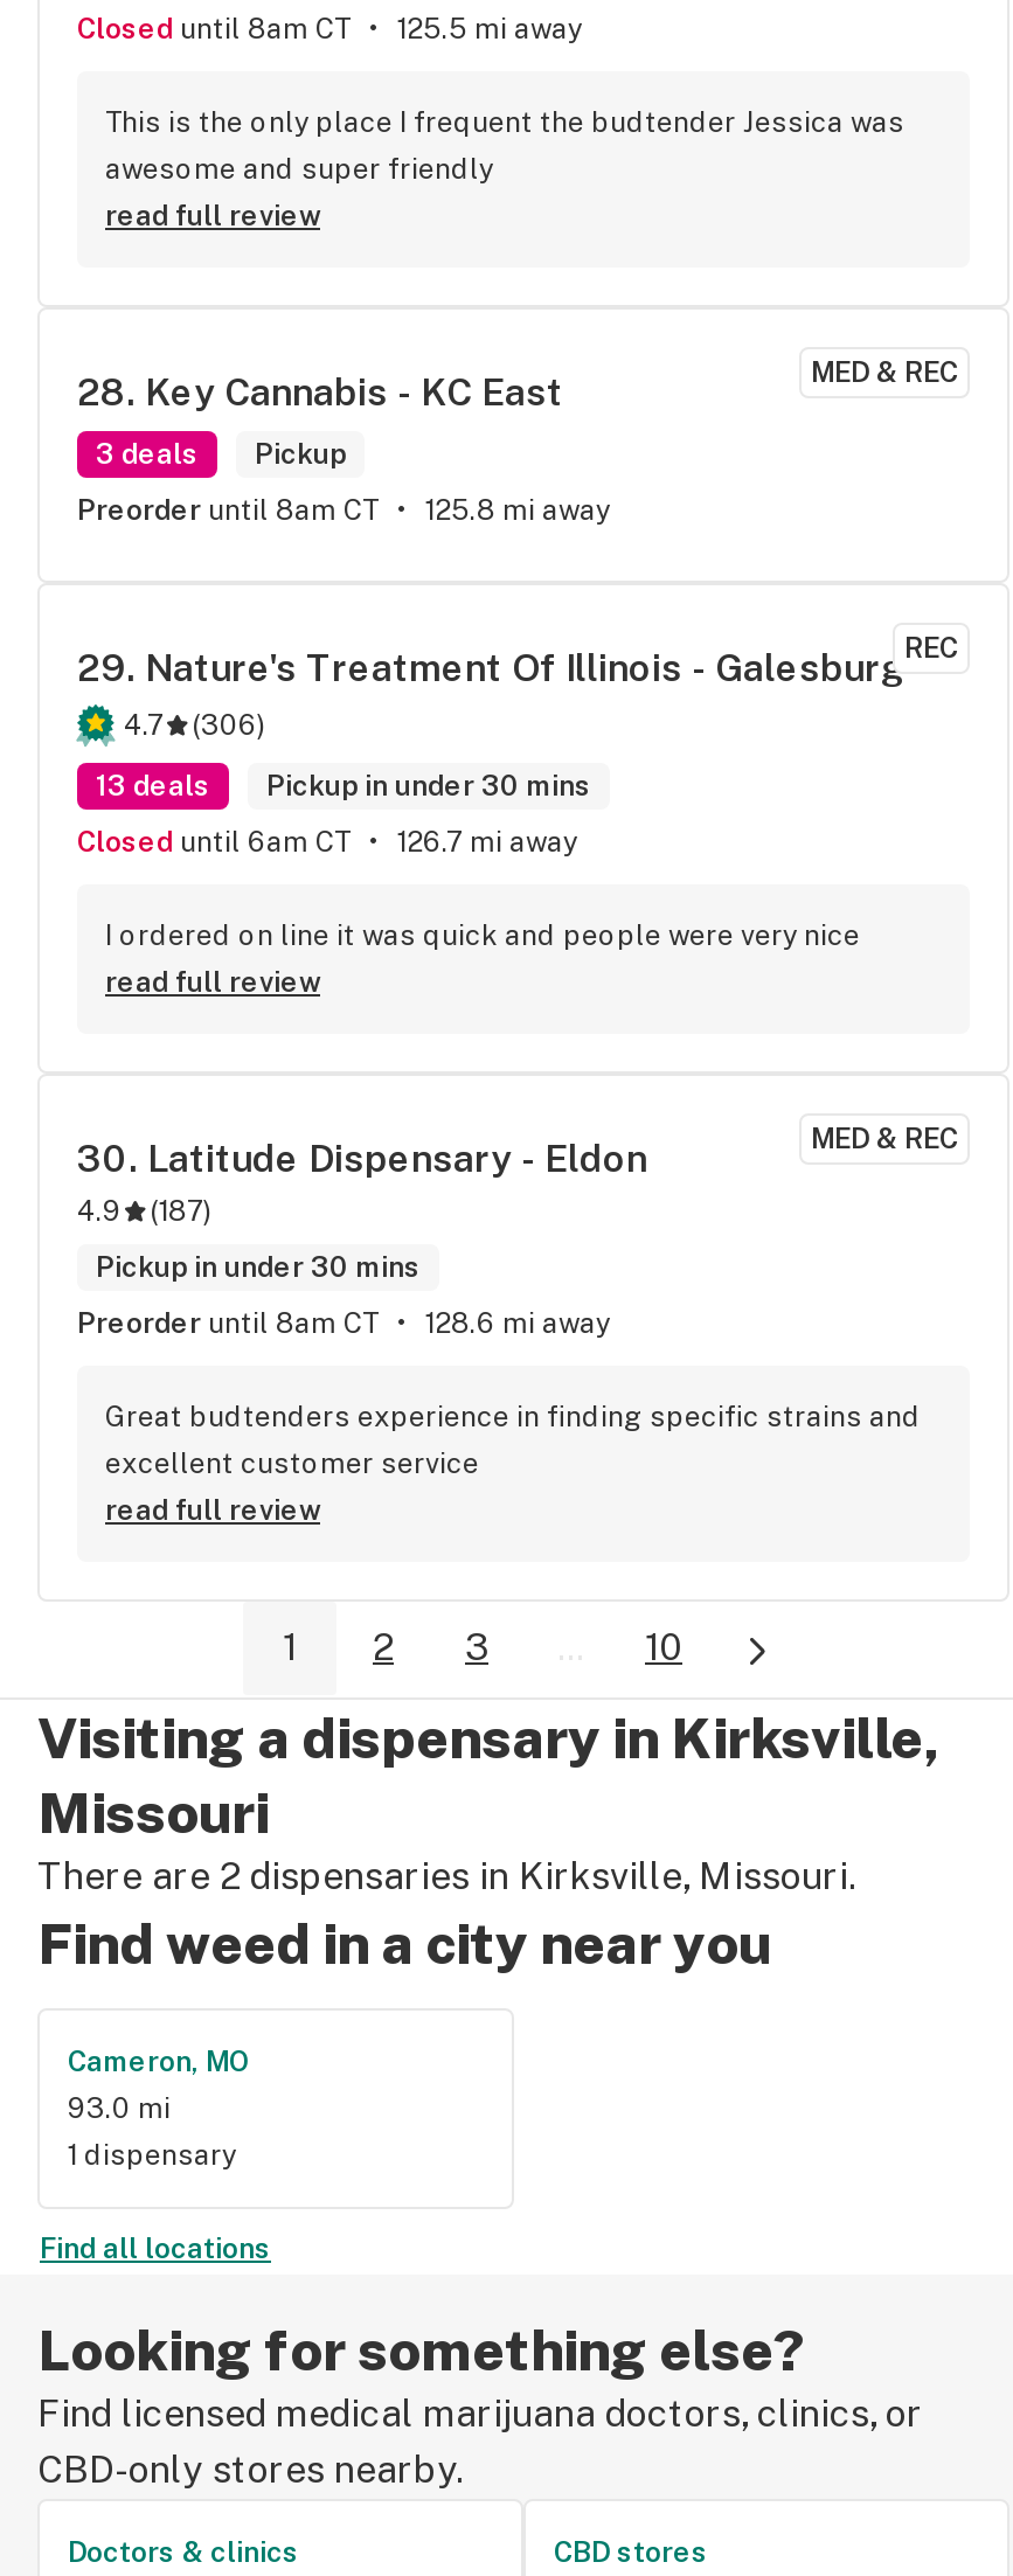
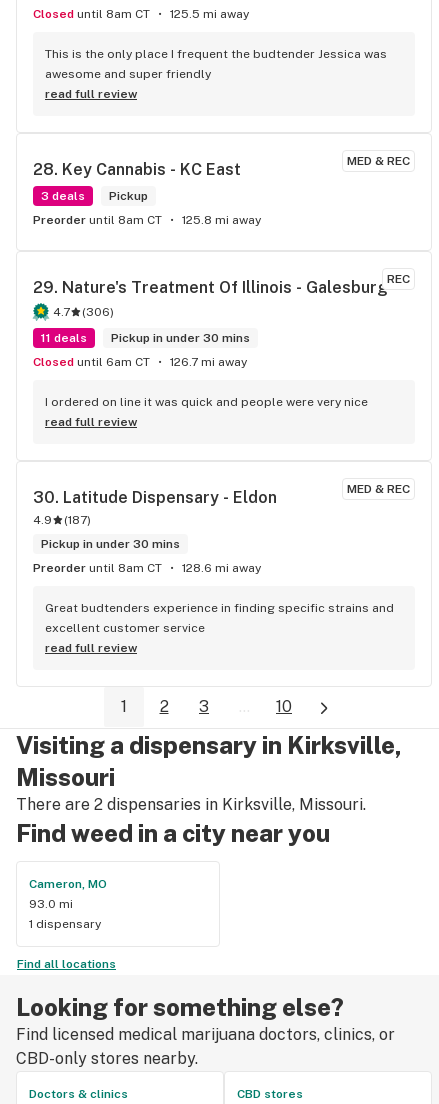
- 13 deals Pickup in under 30 mins
+ 11 deals Pickup in under 30 mins
